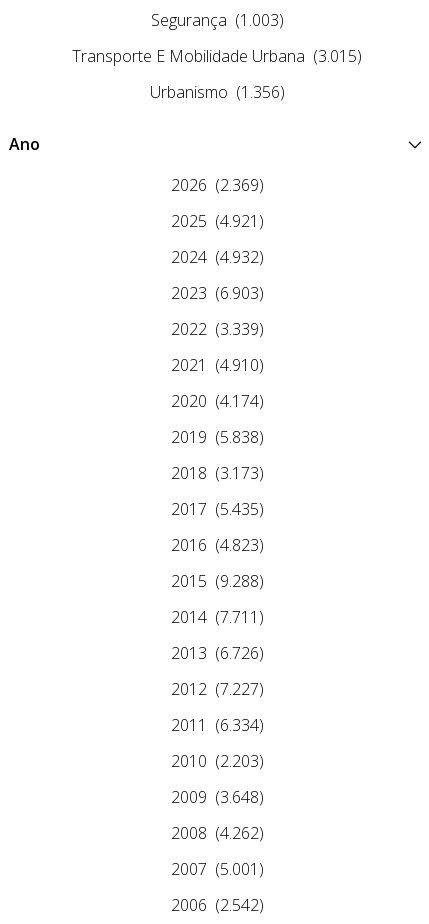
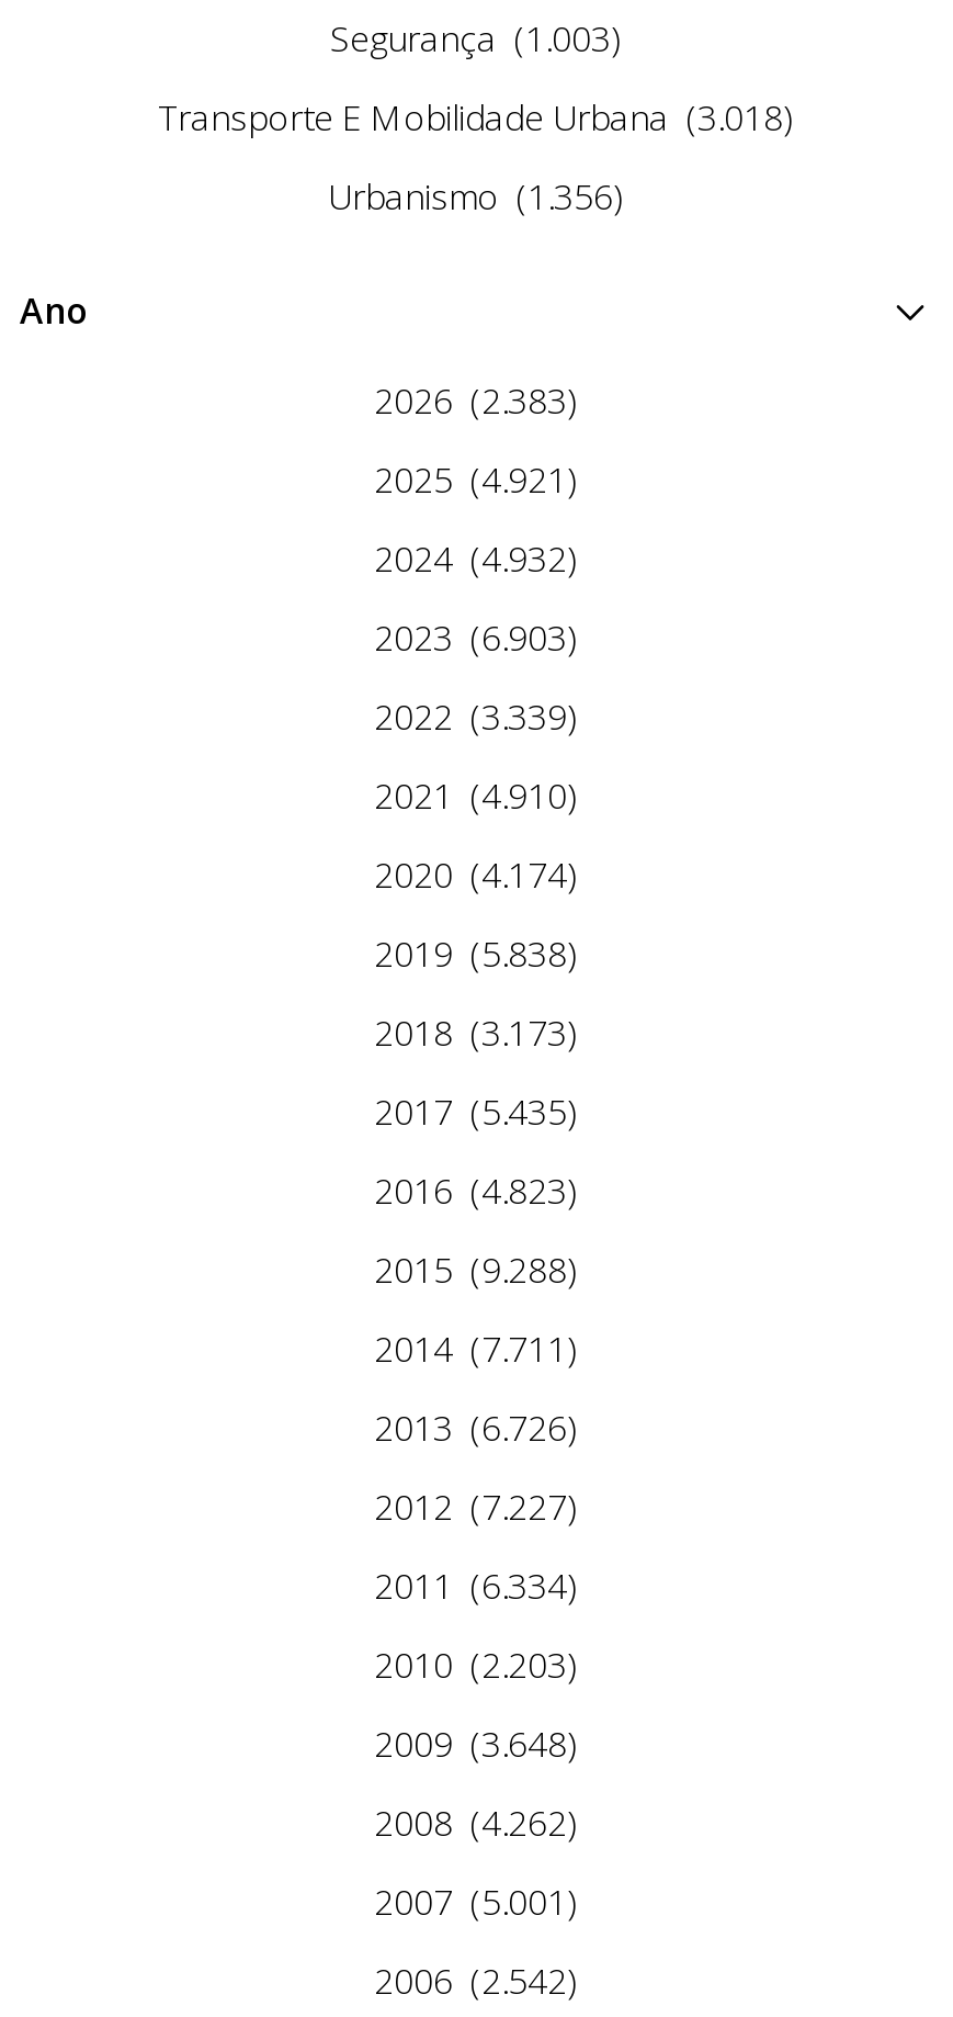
- Transporte E Mobilidade Urbana (3.015)
+ Transporte E Mobilidade Urbana (3.018)

- 2026 (2.369)
+ 2026 (2.383)
